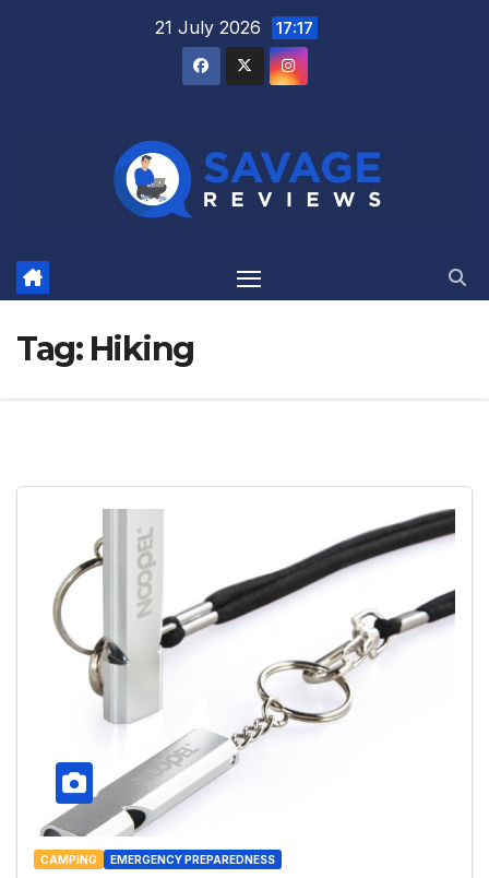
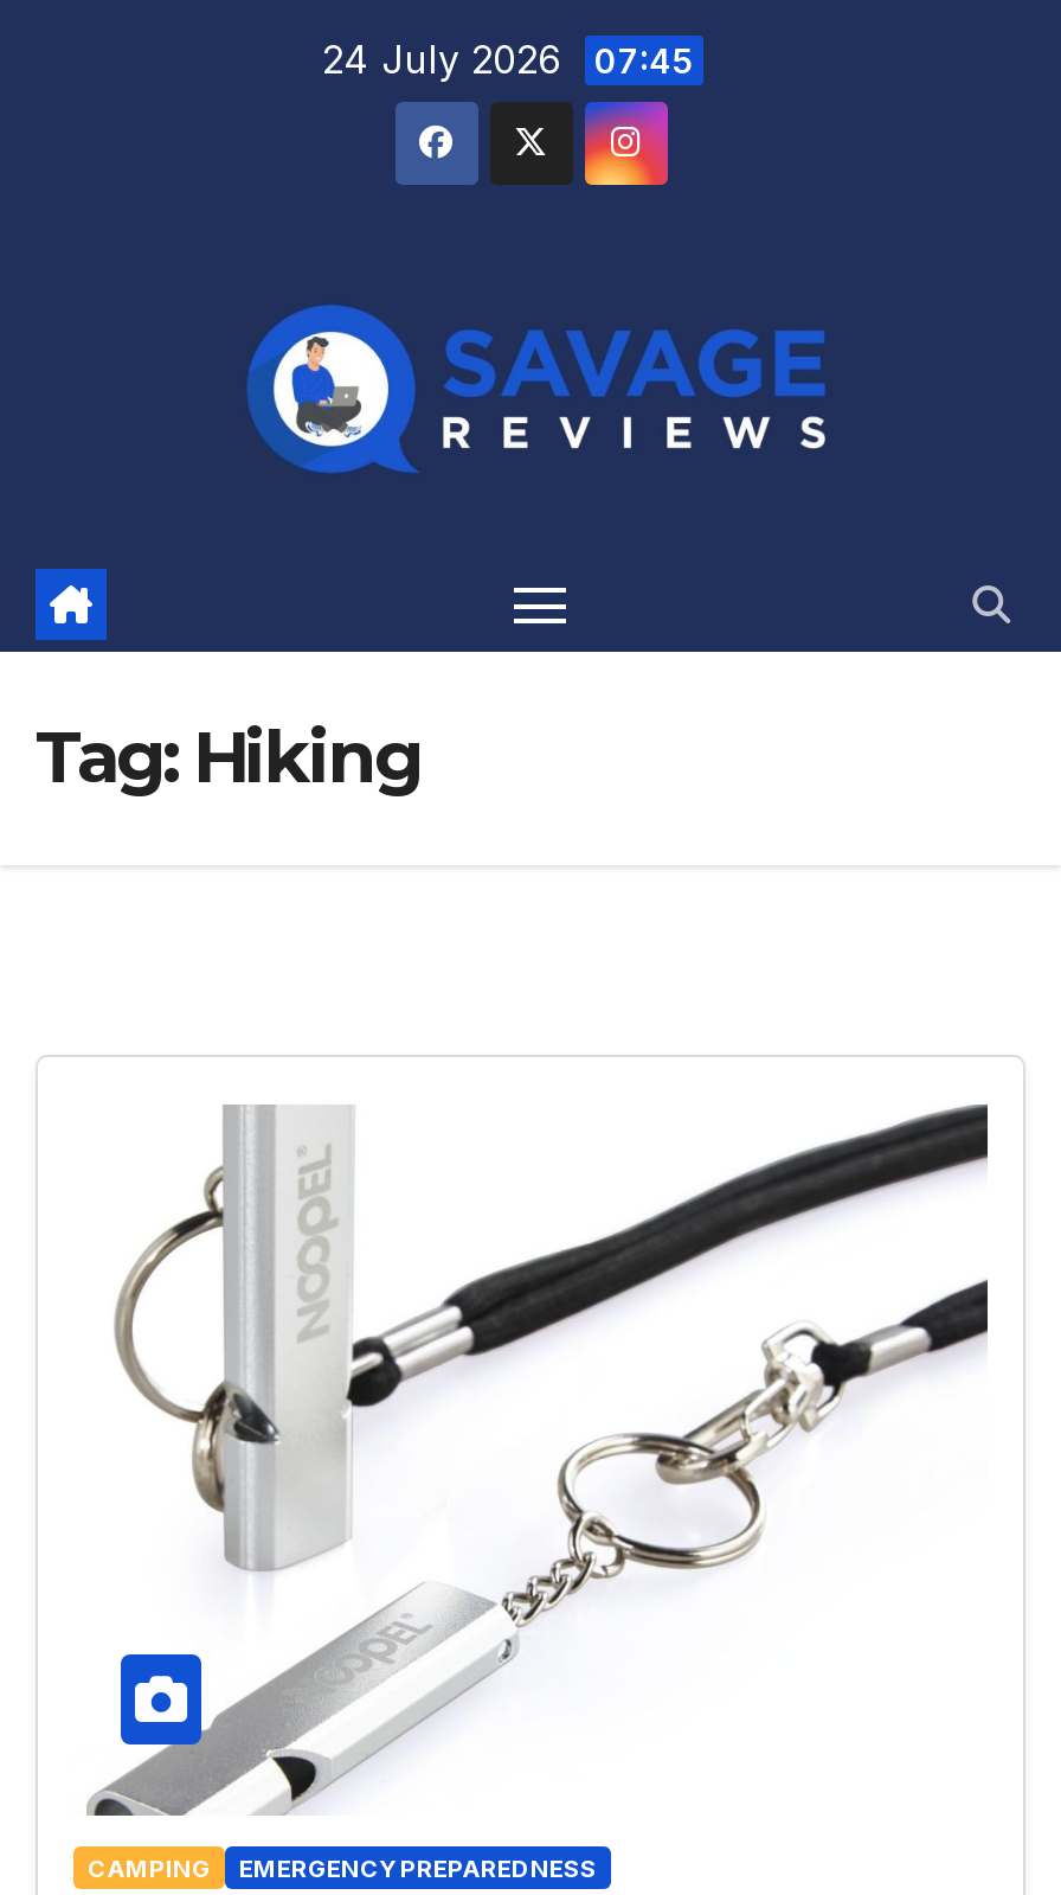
- 21 July 2026 17:17
+ 24 July 2026 07:45
